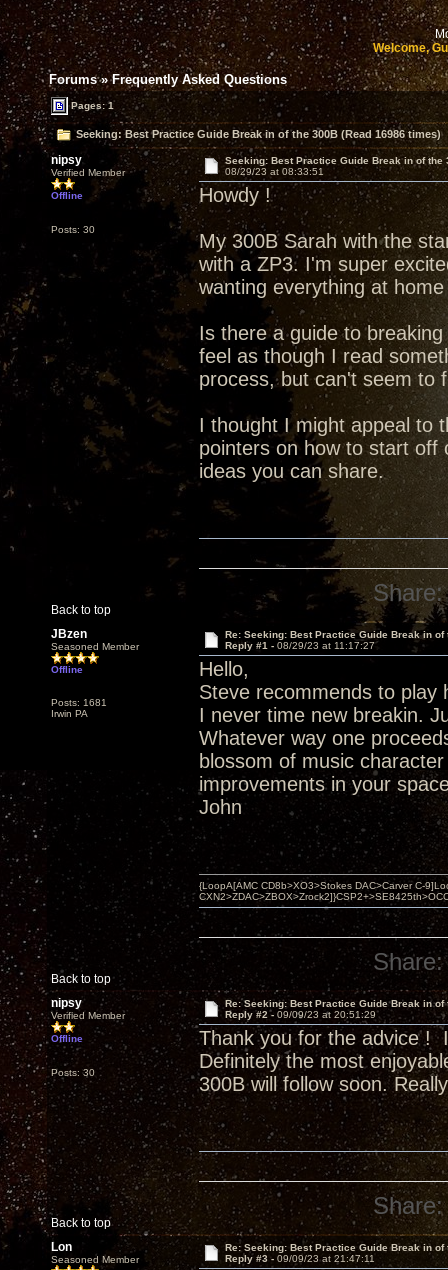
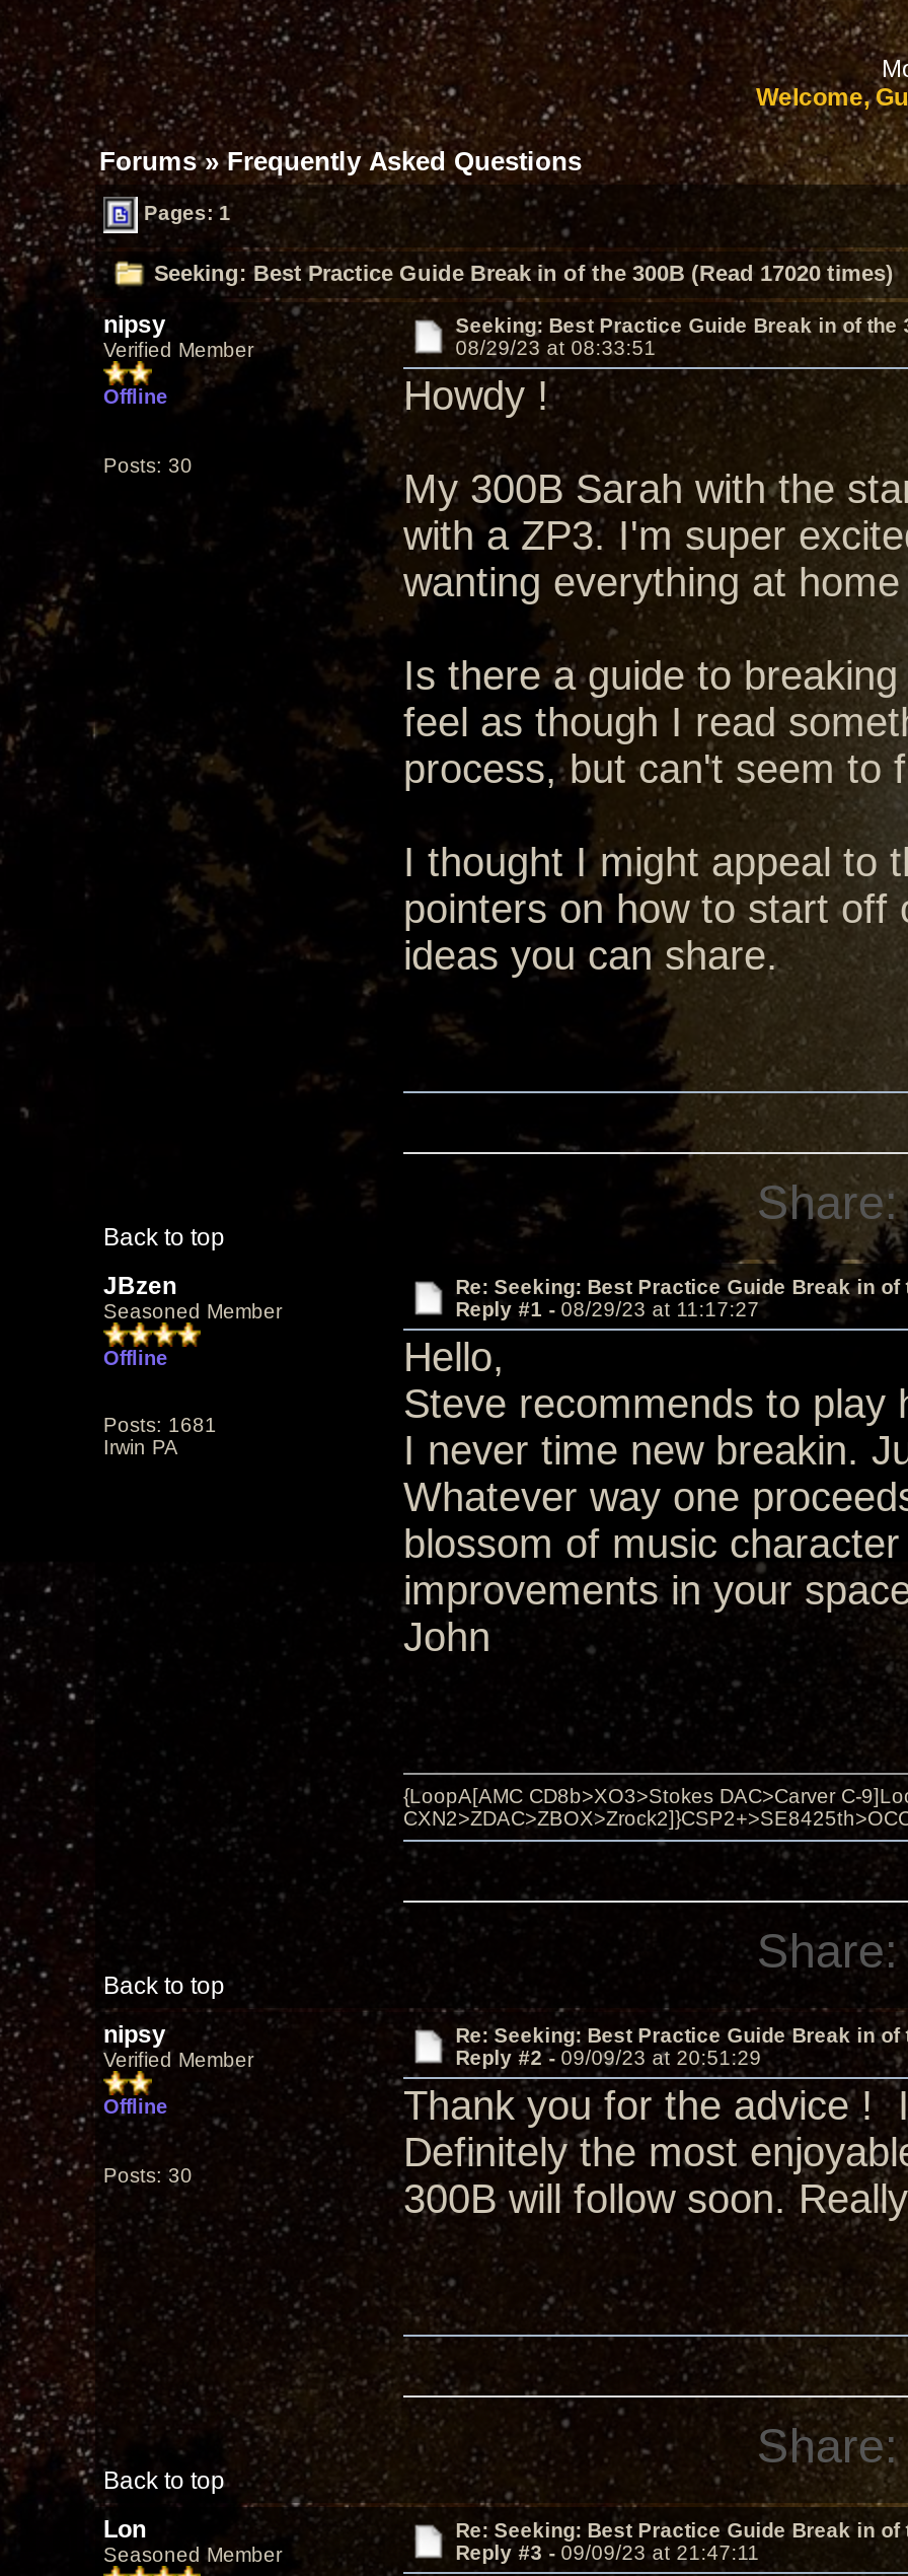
- Seeking: Best Practice Guide Break in of the 300B (Read 16986 times)
+ Seeking: Best Practice Guide Break in of the 300B (Read 17020 times)
